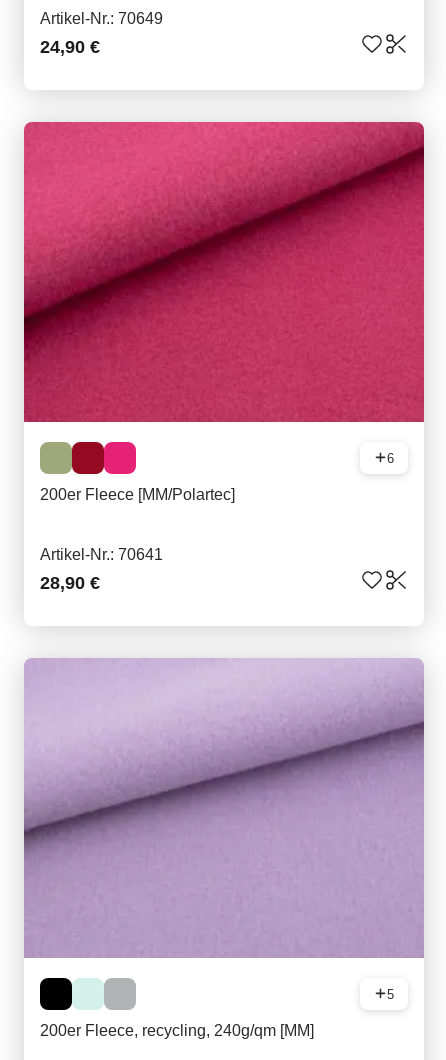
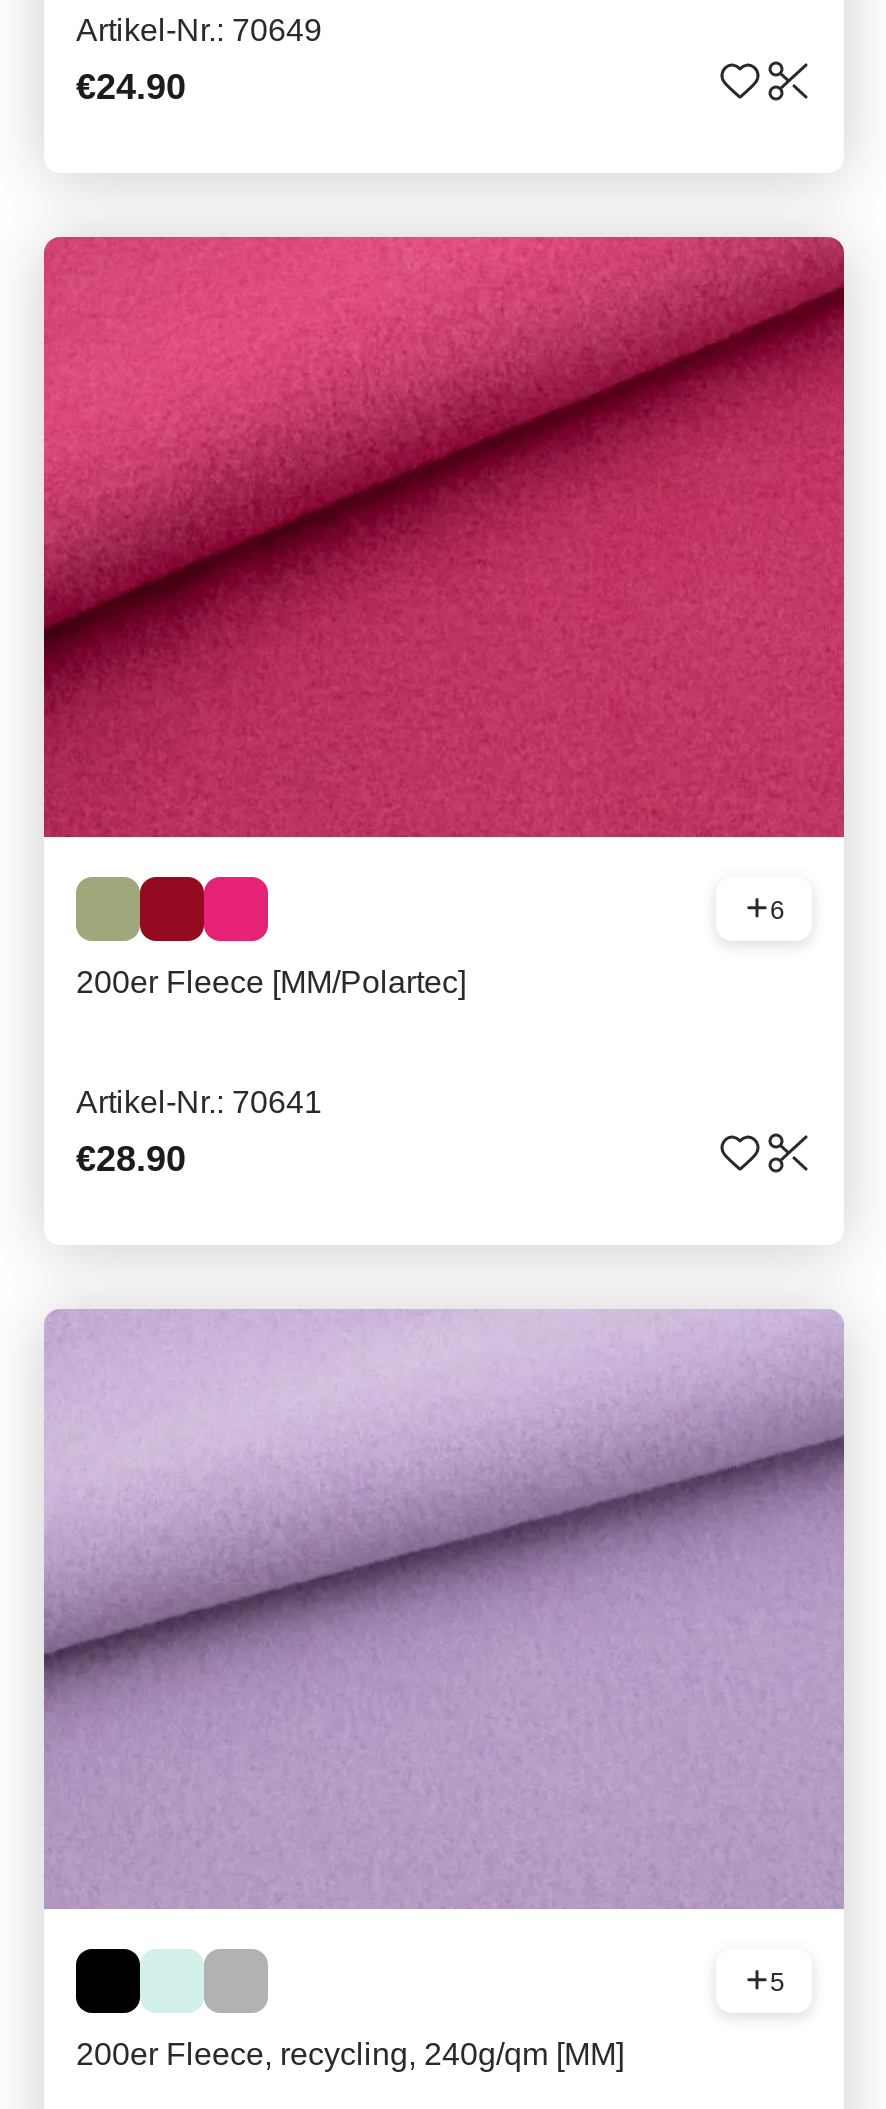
- 24,90 €
+ €24.90

- 28,90 €
+ €28.90
